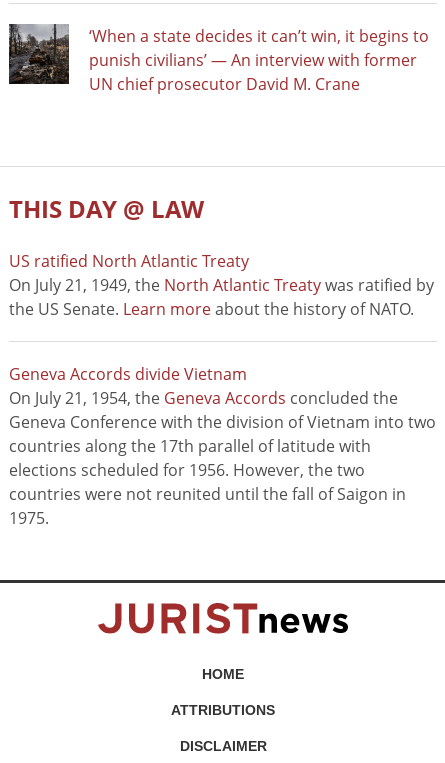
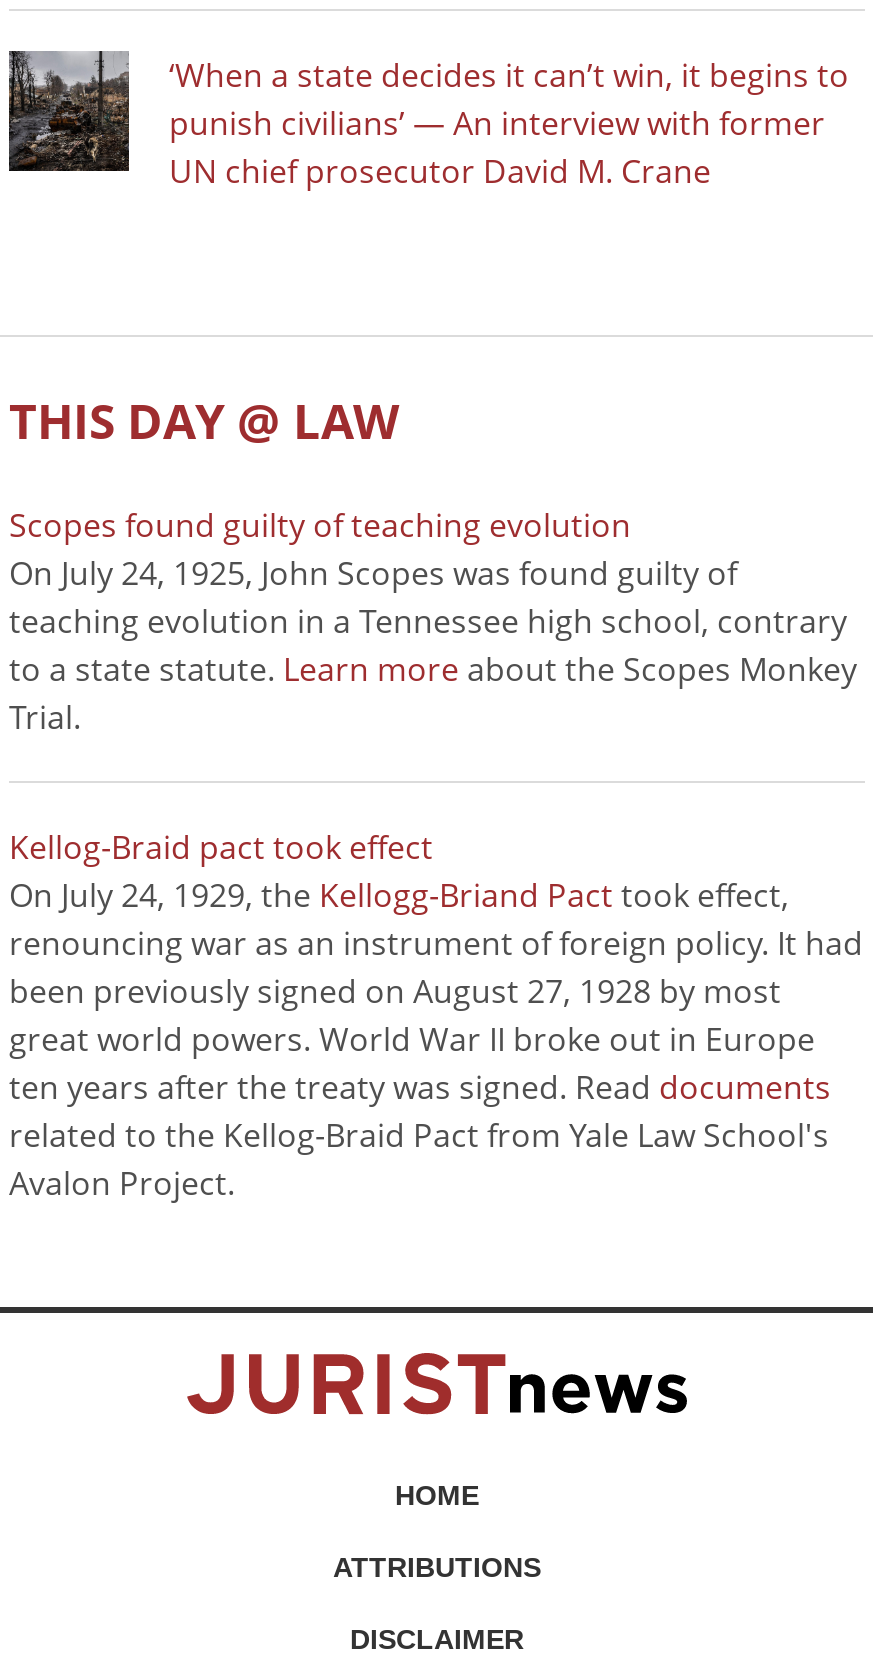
- US ratified North Atlantic Treaty
- On July 21, 1949, the North Atlantic Treaty was ratified by
- the US Senate. Learn more about the history of NATO.
+ Scopes found guilty of teaching evolution
+ On July 24, 1925, John Scopes was found guilty of
+ teaching evolution in a Tennessee high school, contrary
+ to a state statute. Learn more about the Scopes Monkey
+ Trial.

- Geneva Accords divide Vietnam
- On July 21, 1954, the Geneva Accords concluded the
- Geneva Conference with the division of Vietnam into two
- countries along the 17th parallel of latitude with
- elections scheduled for 1956. However, the two
- countries were not reunited until the fall of Saigon in
- 1975.
+ Kellog-Braid pact took effect
+ On July 24, 1929, the Kellogg-Briand Pact took effect,
+ renouncing war as an instrument of foreign policy. It had
+ been previously signed on August 27, 1928 by most
+ great world powers. World War II broke out in Europe
+ ten years after the treaty was signed. Read documents
+ related to the Kellog-Braid Pact from Yale Law School's
+ Avalon Project.
